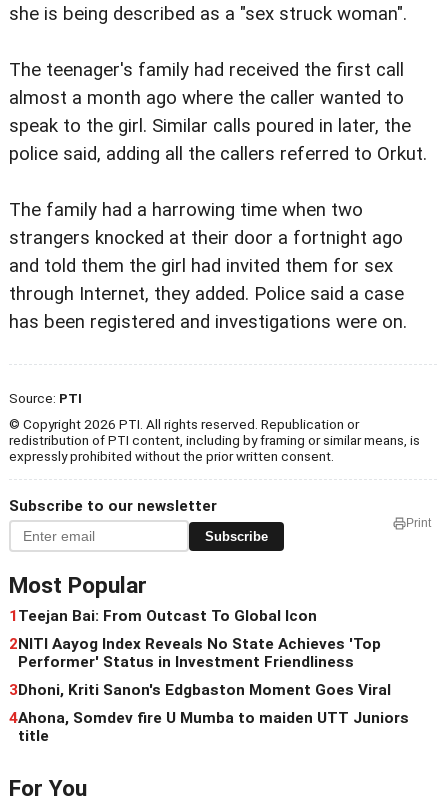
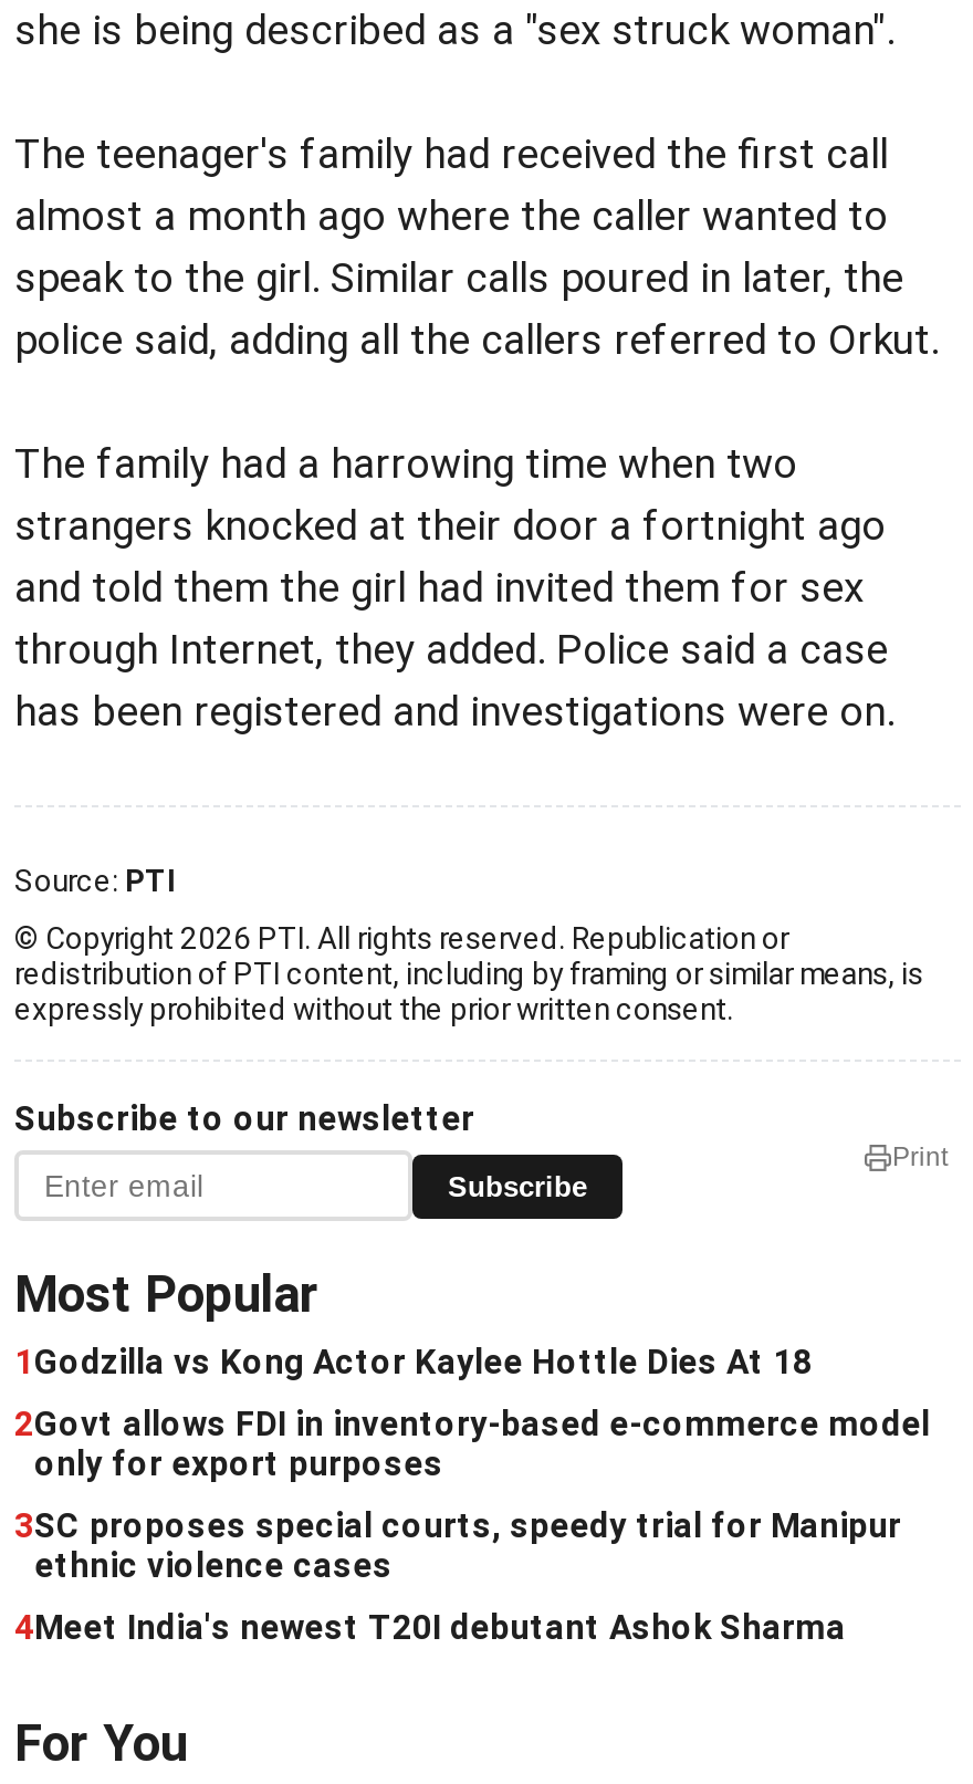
- 1 Teejan Bai: From Outcast To Global Icon
+ 1 Godzilla vs Kong Actor Kaylee Hottle Dies At 18

- 2NITI Aayog Index Reveals No State Achieves 'Top
- Performer' Status in Investment Friendliness
+ 2Govt allows FDI in inventory-based e-commerce model
+ only for export purposes

- 3Dhoni, Kriti Sanon's Edgbaston Moment Goes Viral
+ 3SC proposes special courts, speedy trial for Manipur
+ ethnic violence cases

- 4Ahona, Somdev fire U Mumba to maiden UTT Juniors
- title
+ 4Meet India's newest T20I debutant Ashok Sharma
